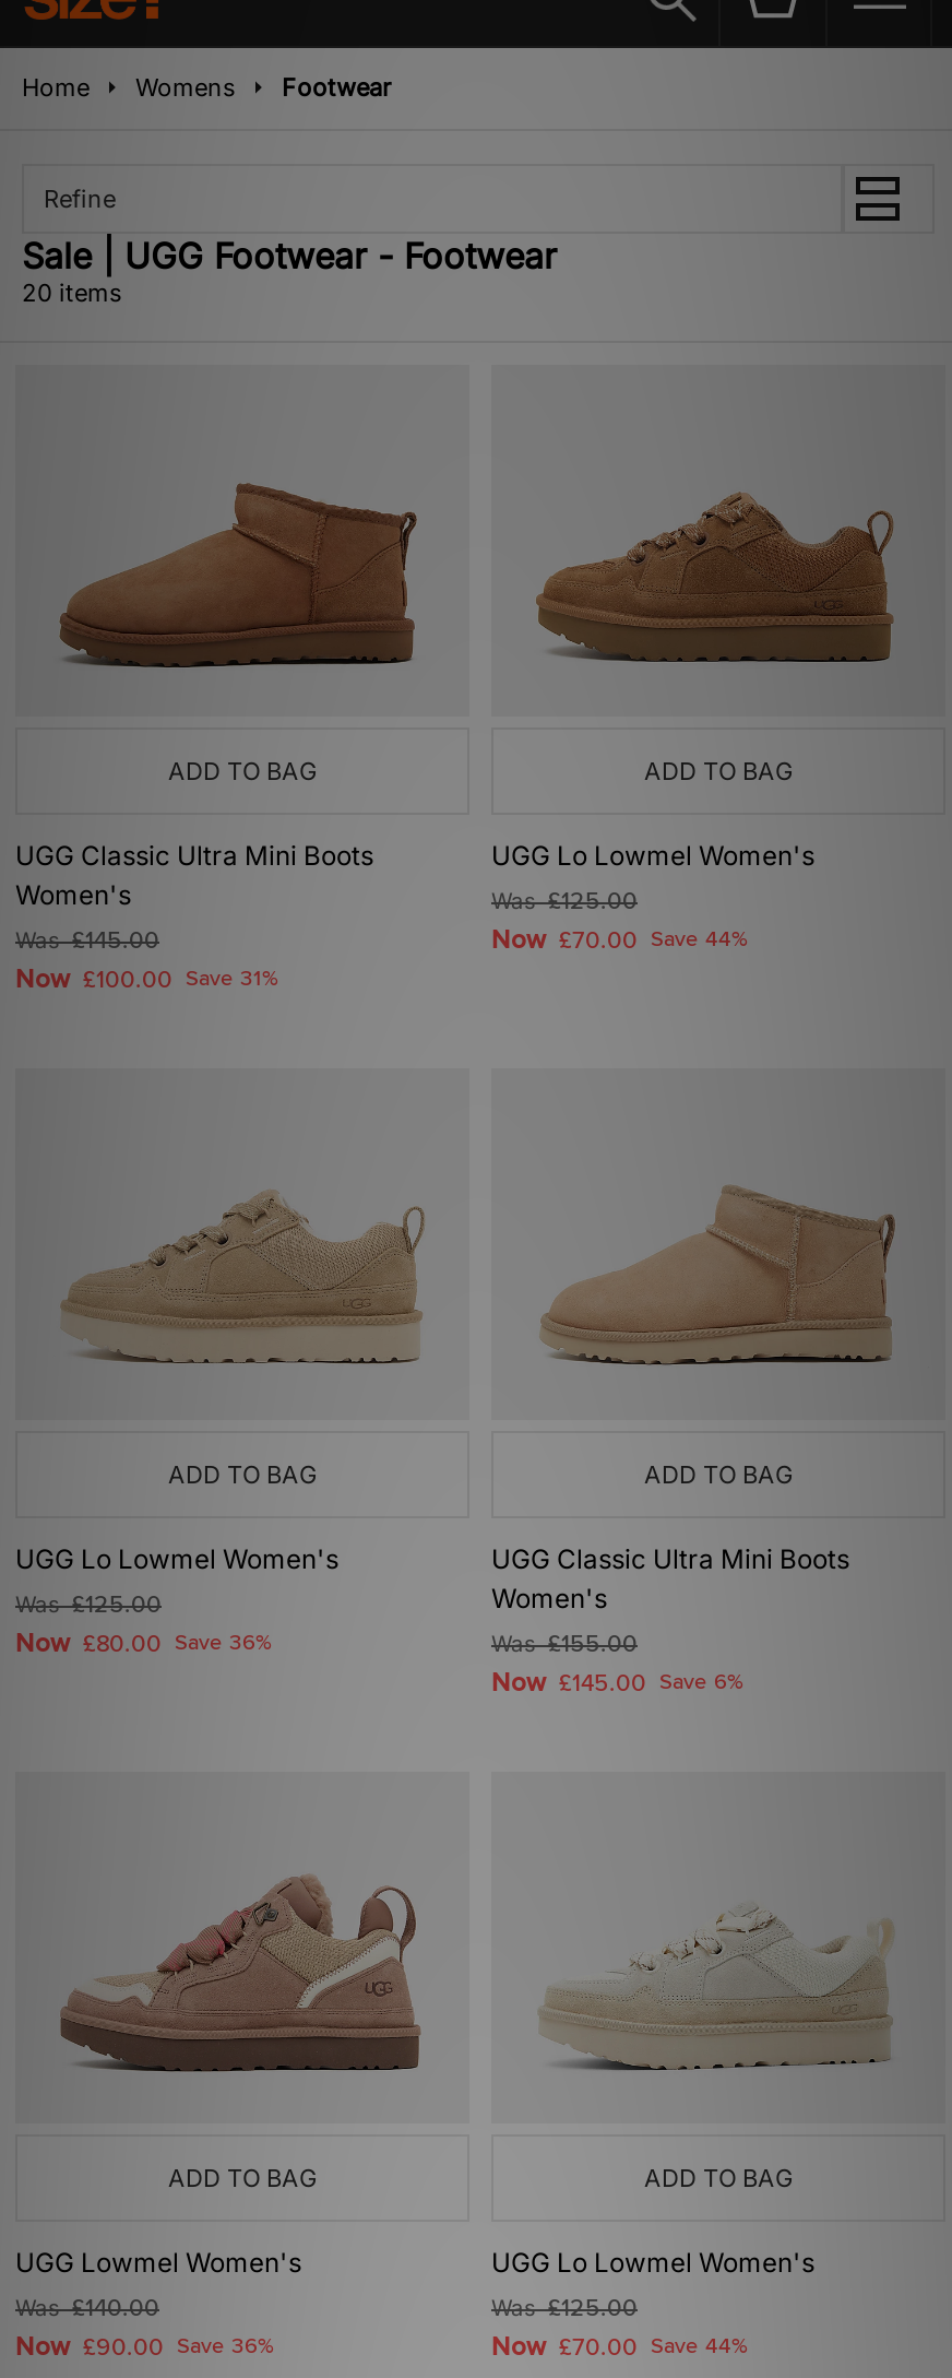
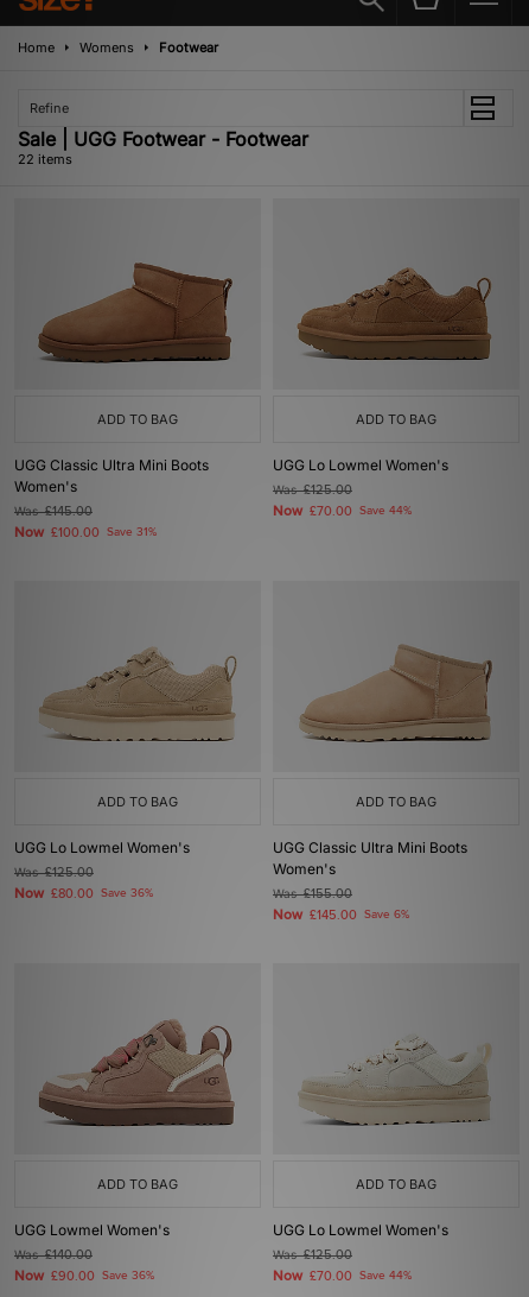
- 20 items
+ 22 items
